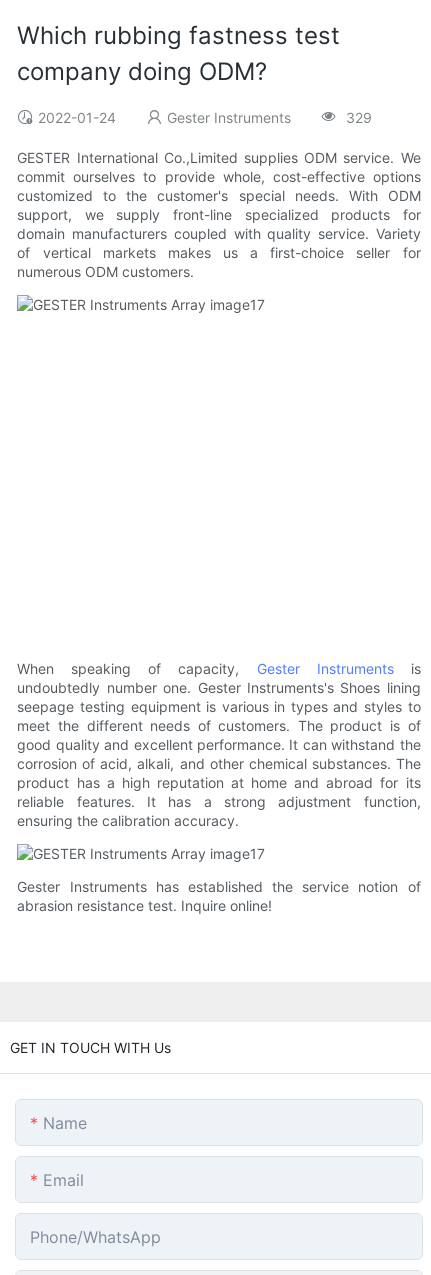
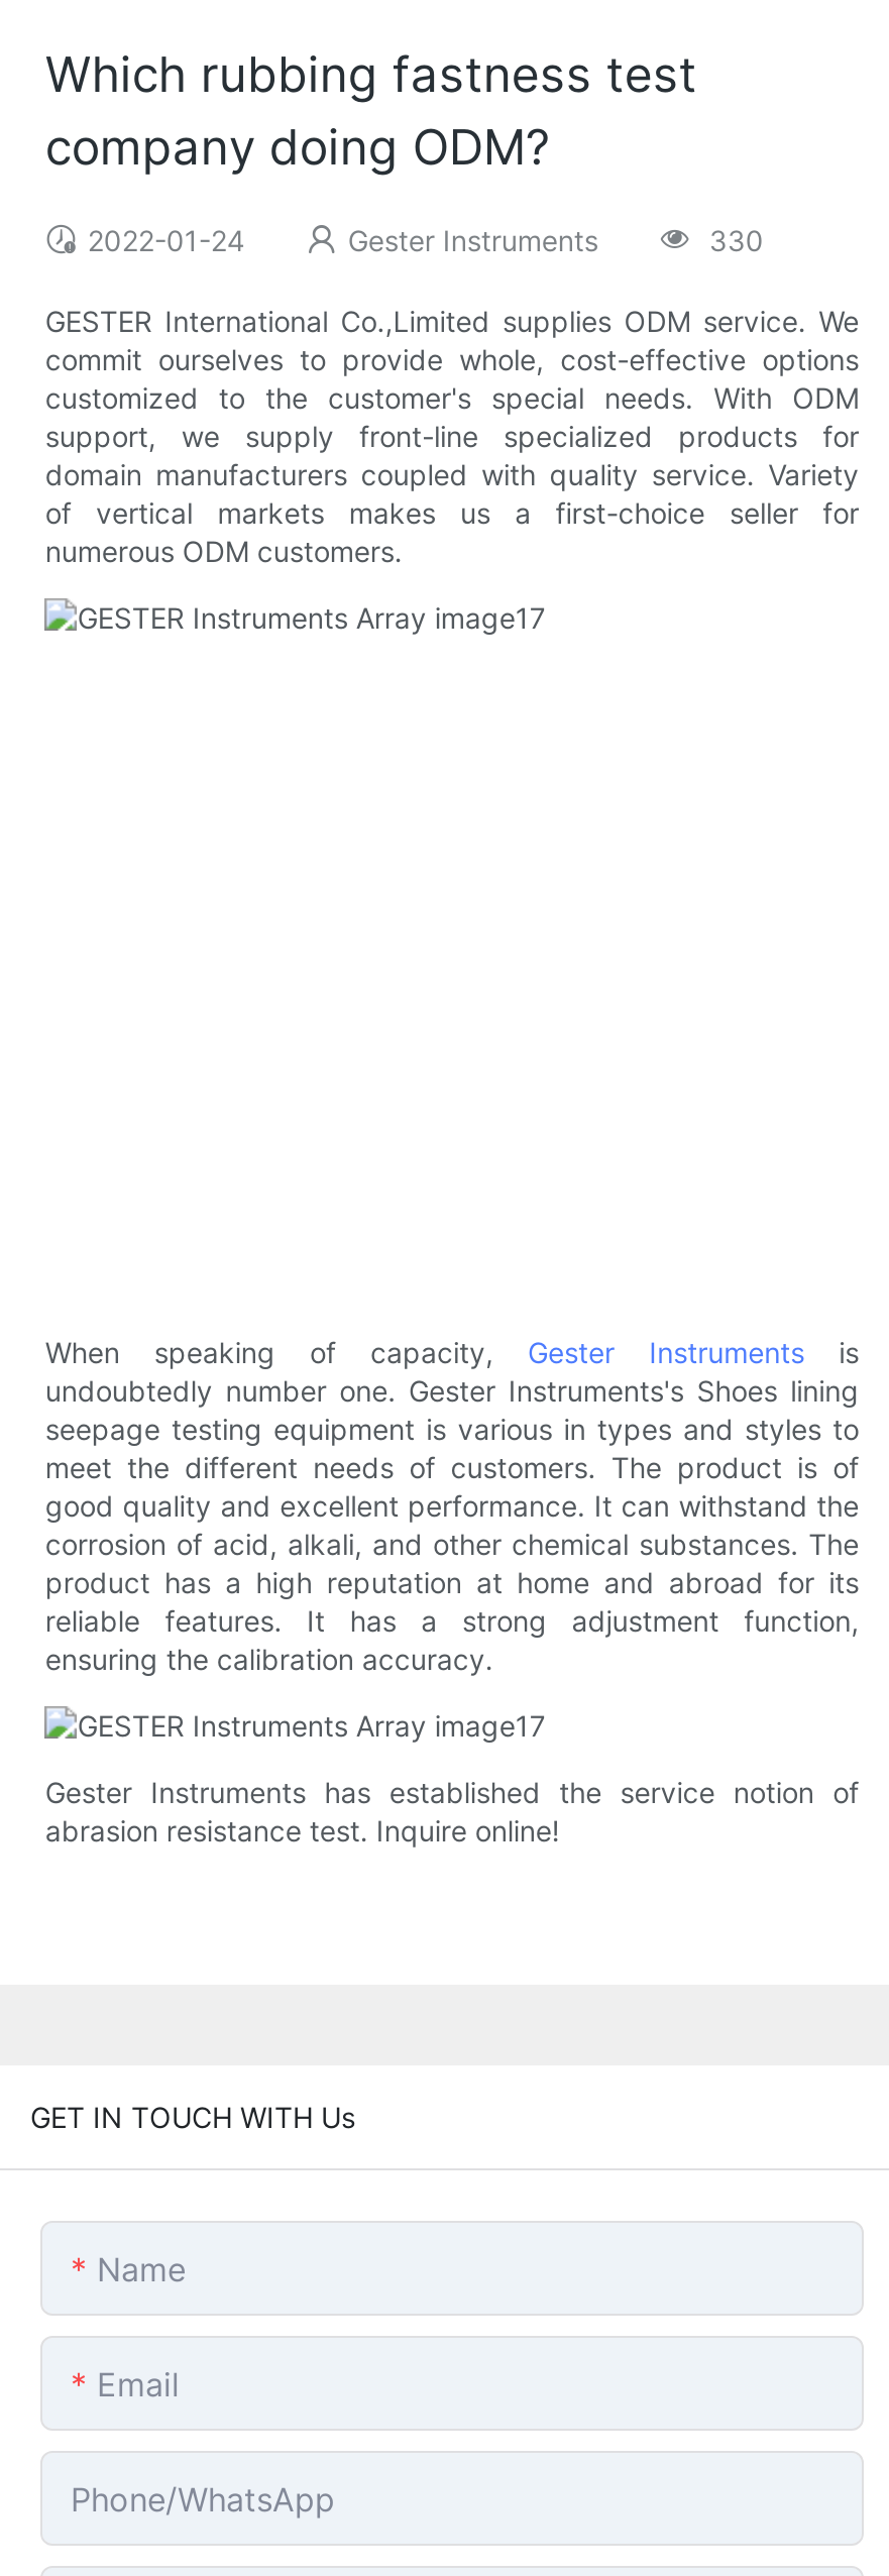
- 329
+ 330
